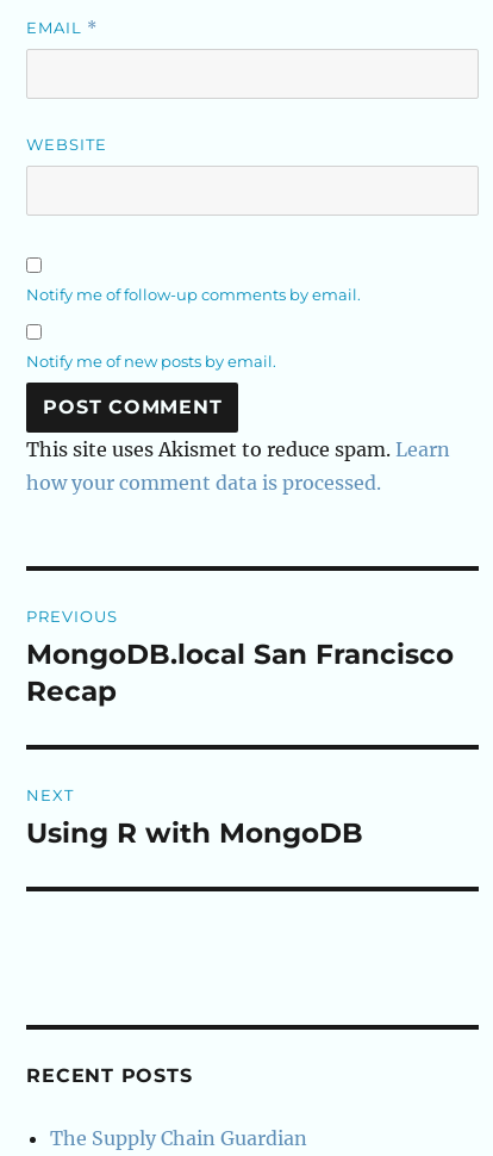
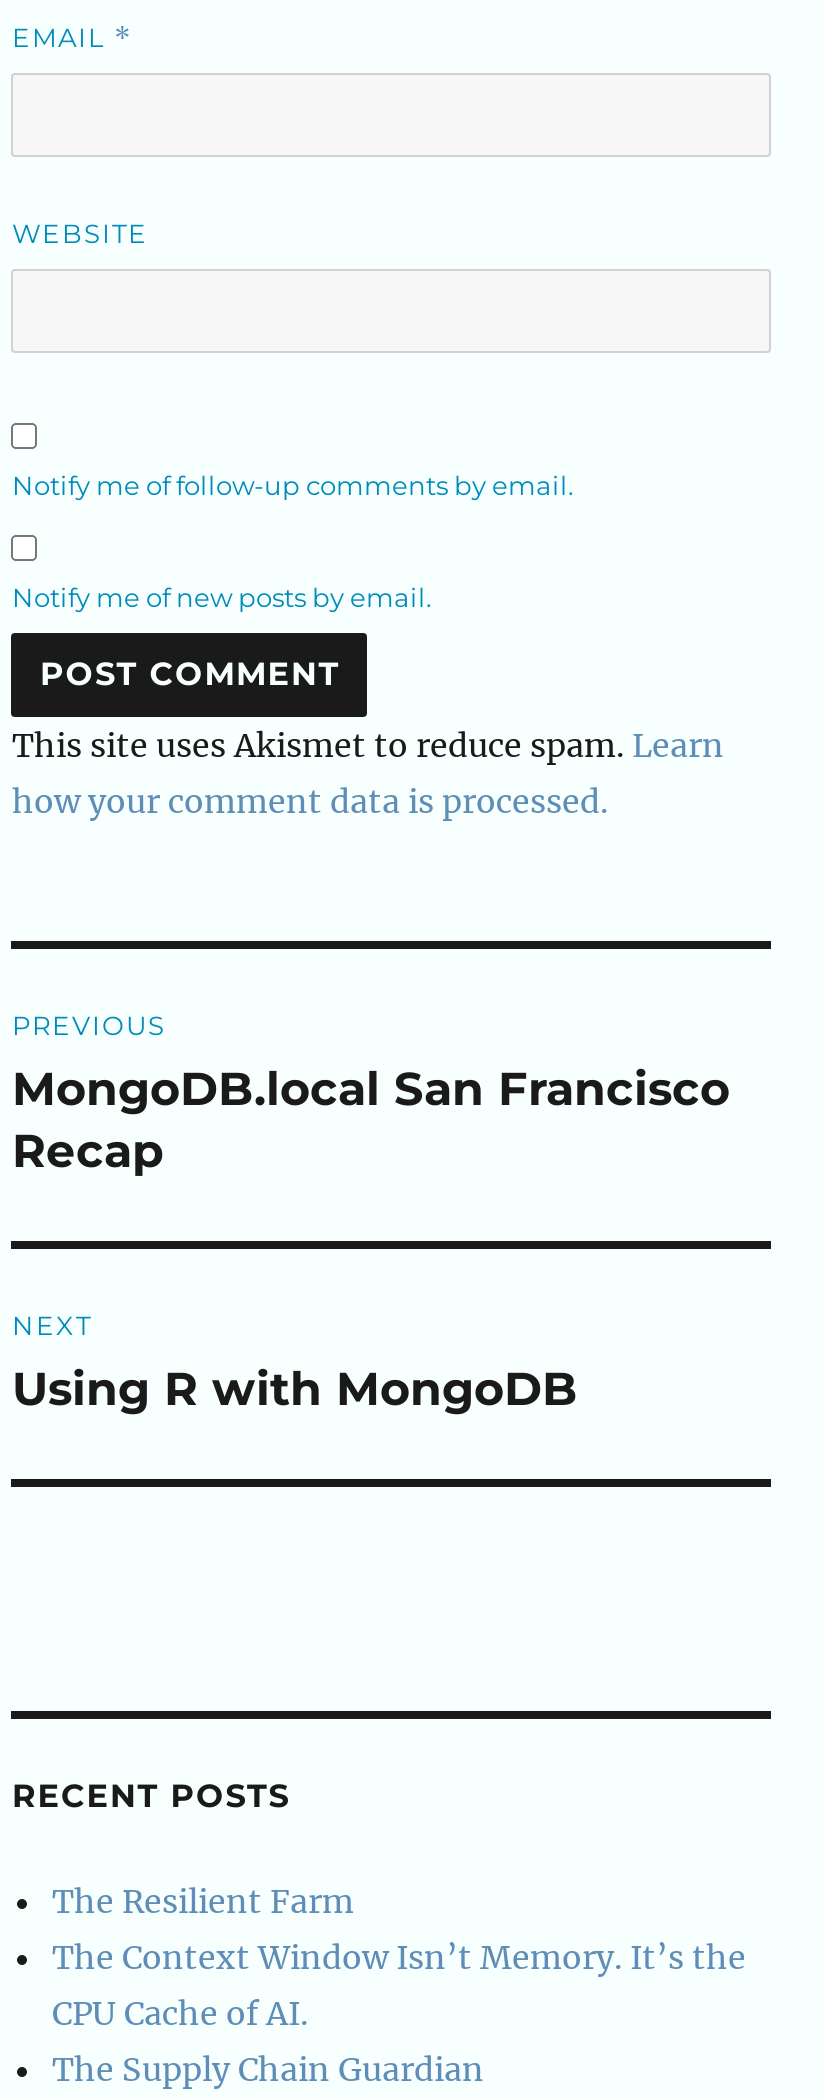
+ The Resilient Farm
+ The Context Window Isn’t Memory. It’s the
+ CPU Cache of AI.
